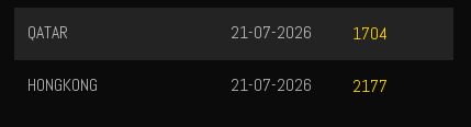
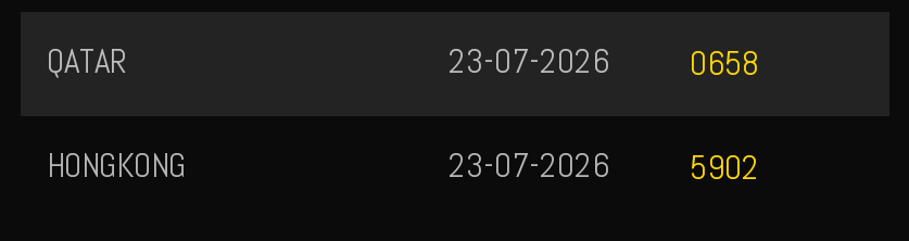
- 21-07-2026
+ 23-07-2026

- 1704
+ 0658

- 21-07-2026
+ 23-07-2026

- 2177
+ 5902
